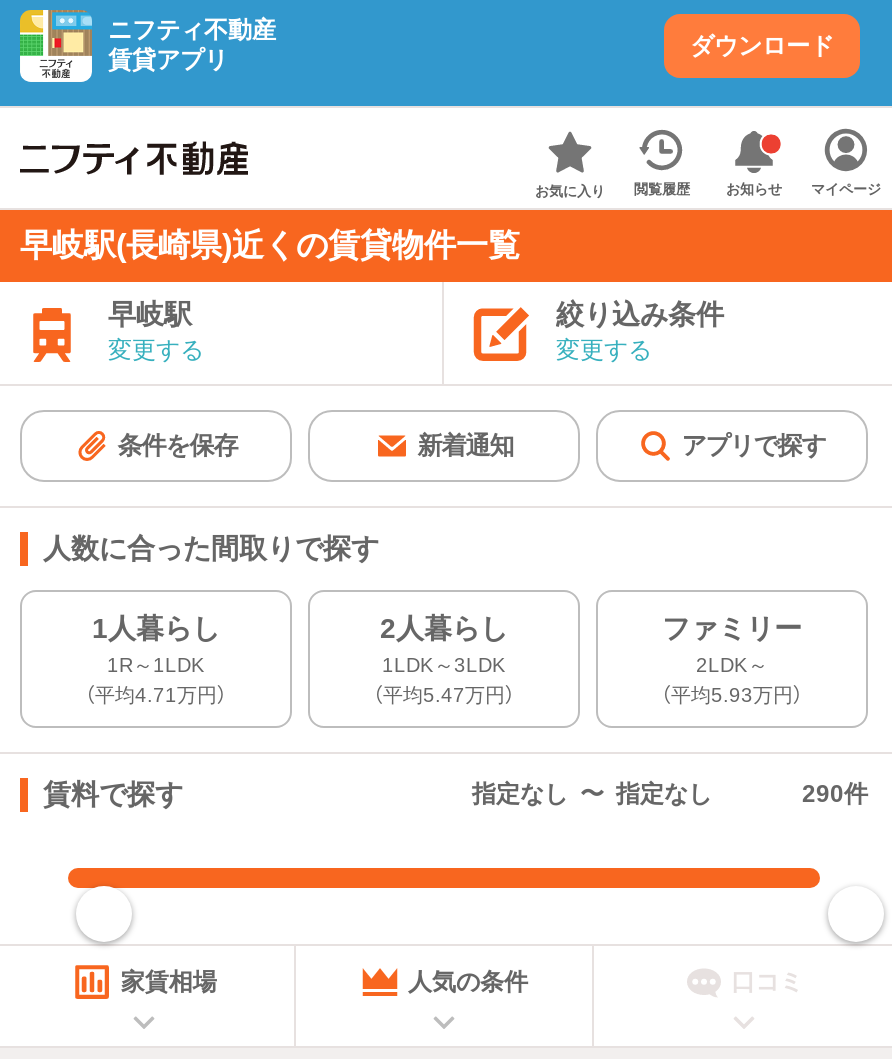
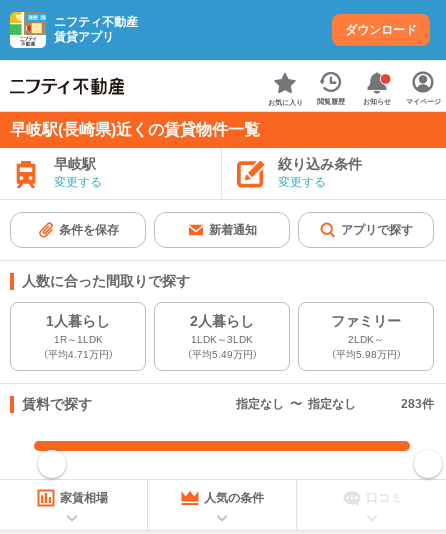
- （平均5.47万円）
+ （平均5.49万円）

- （平均5.93万円）
+ （平均5.98万円）

- 290件
+ 283件
